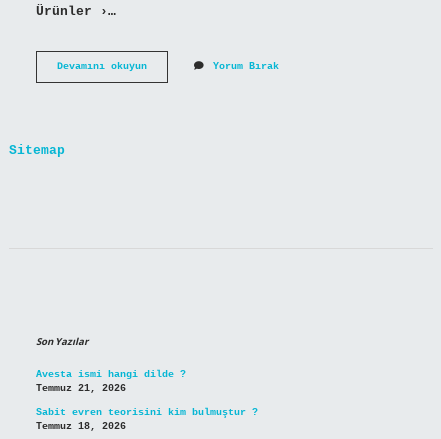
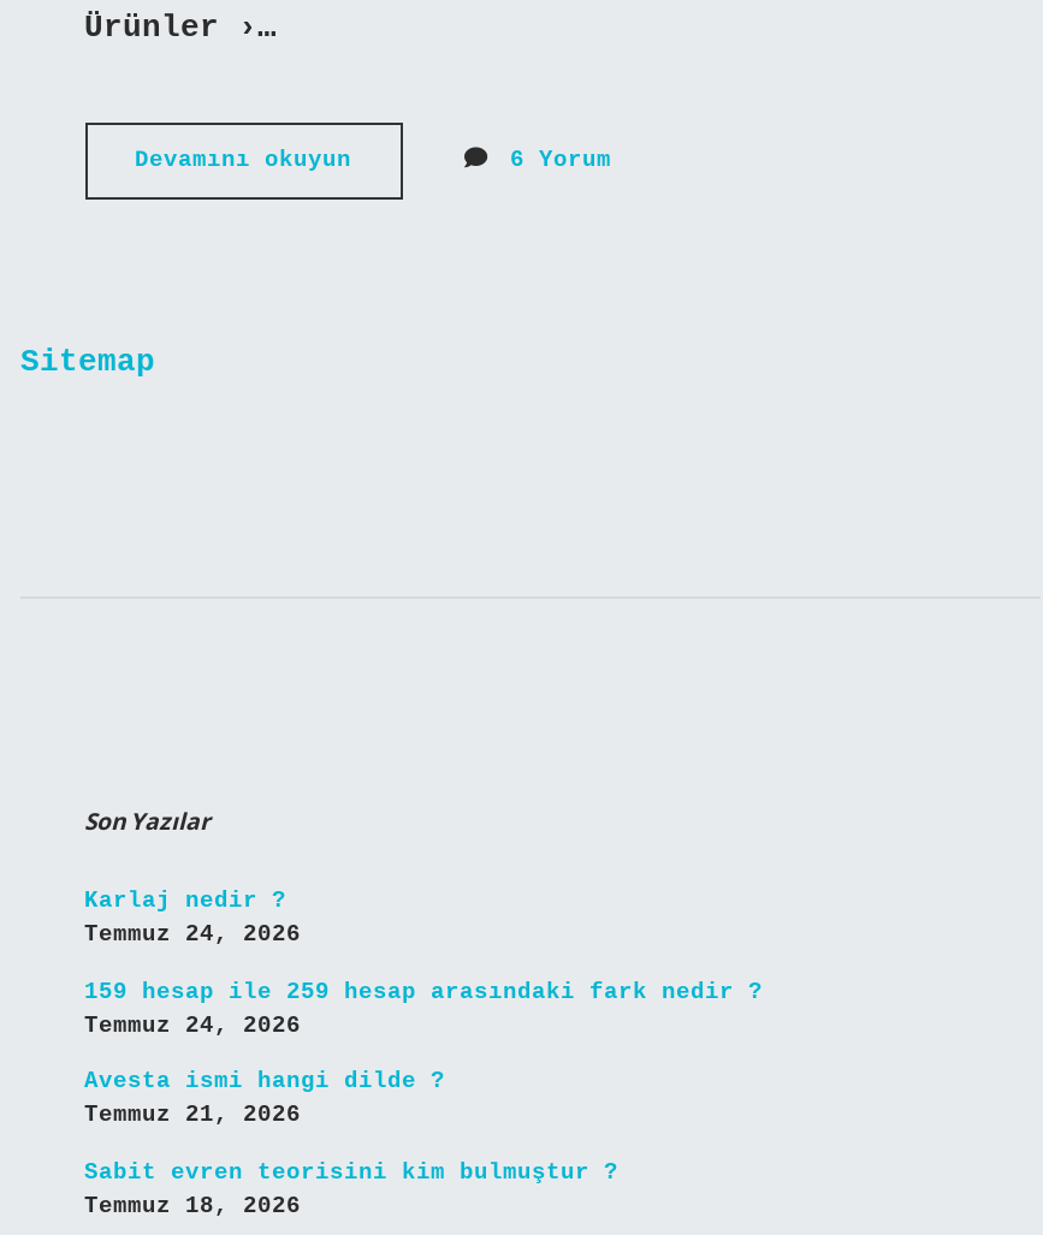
- Yorum Bırak
+ 6 Yorum

+ Karlaj nedir ?
+ Temmuz 24, 2026
+ 159 hesap ile 259 hesap arasındaki fark nedir ?
+ Temmuz 24, 2026
